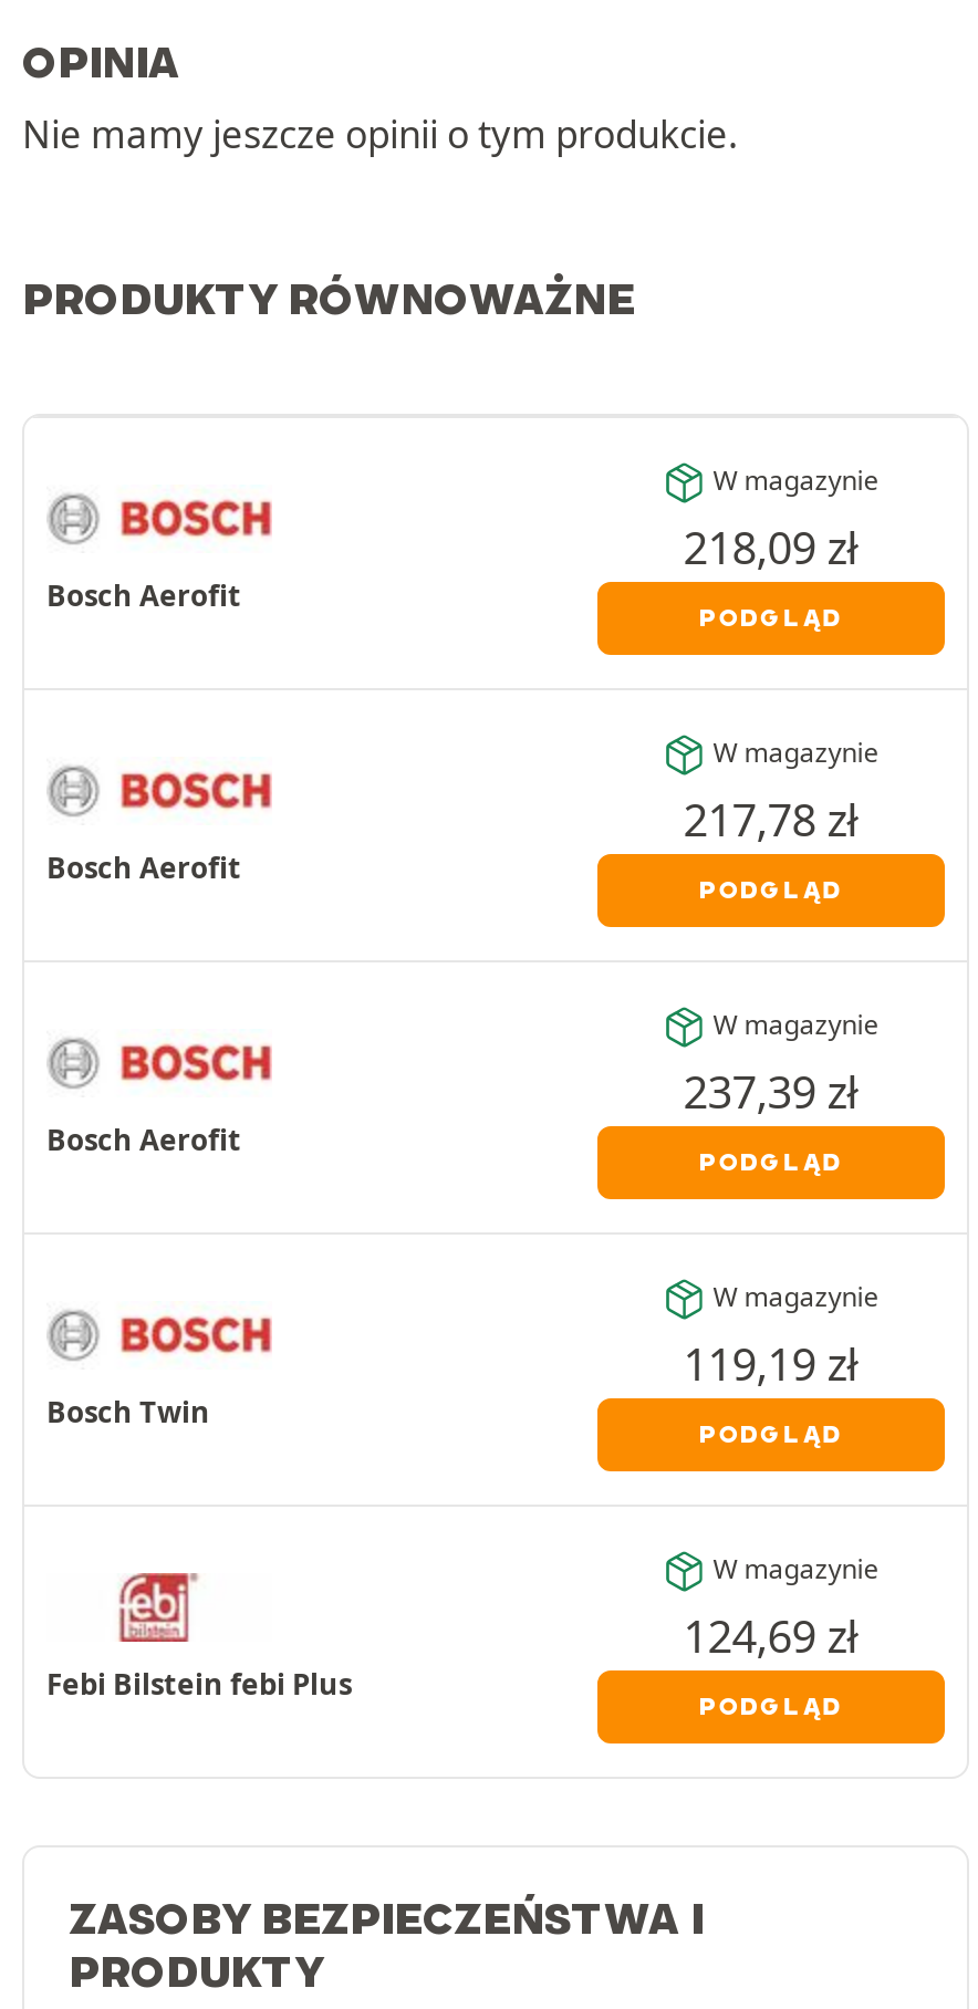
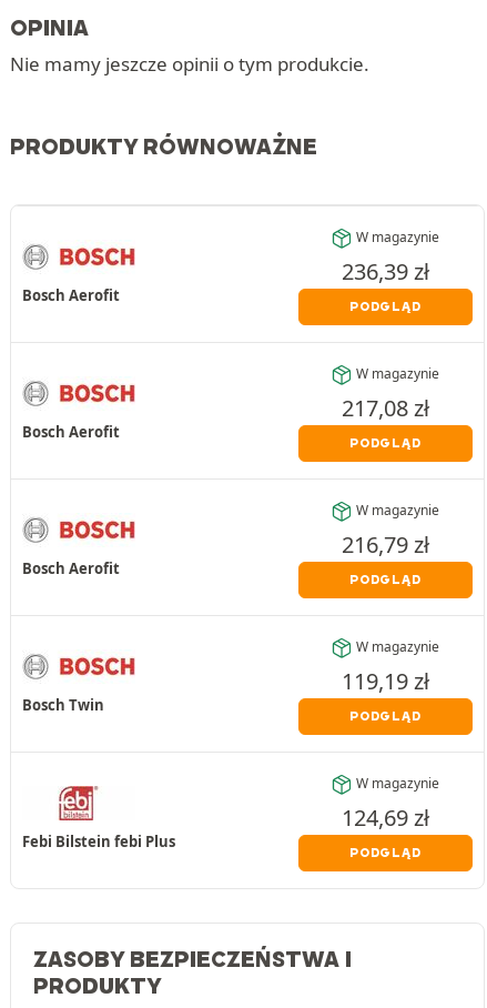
- 218,09 zł
+ 236,39 zł

- 217,78 zł
+ 217,08 zł

- 237,39 zł
+ 216,79 zł
